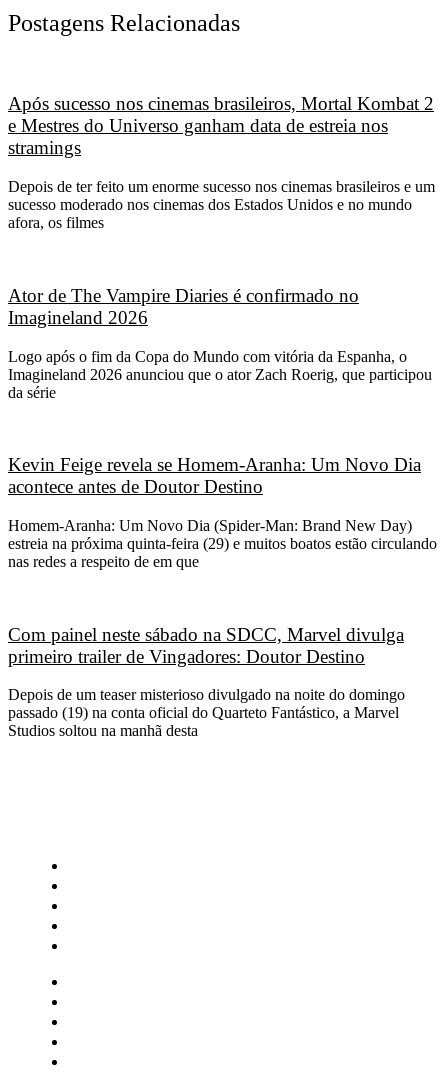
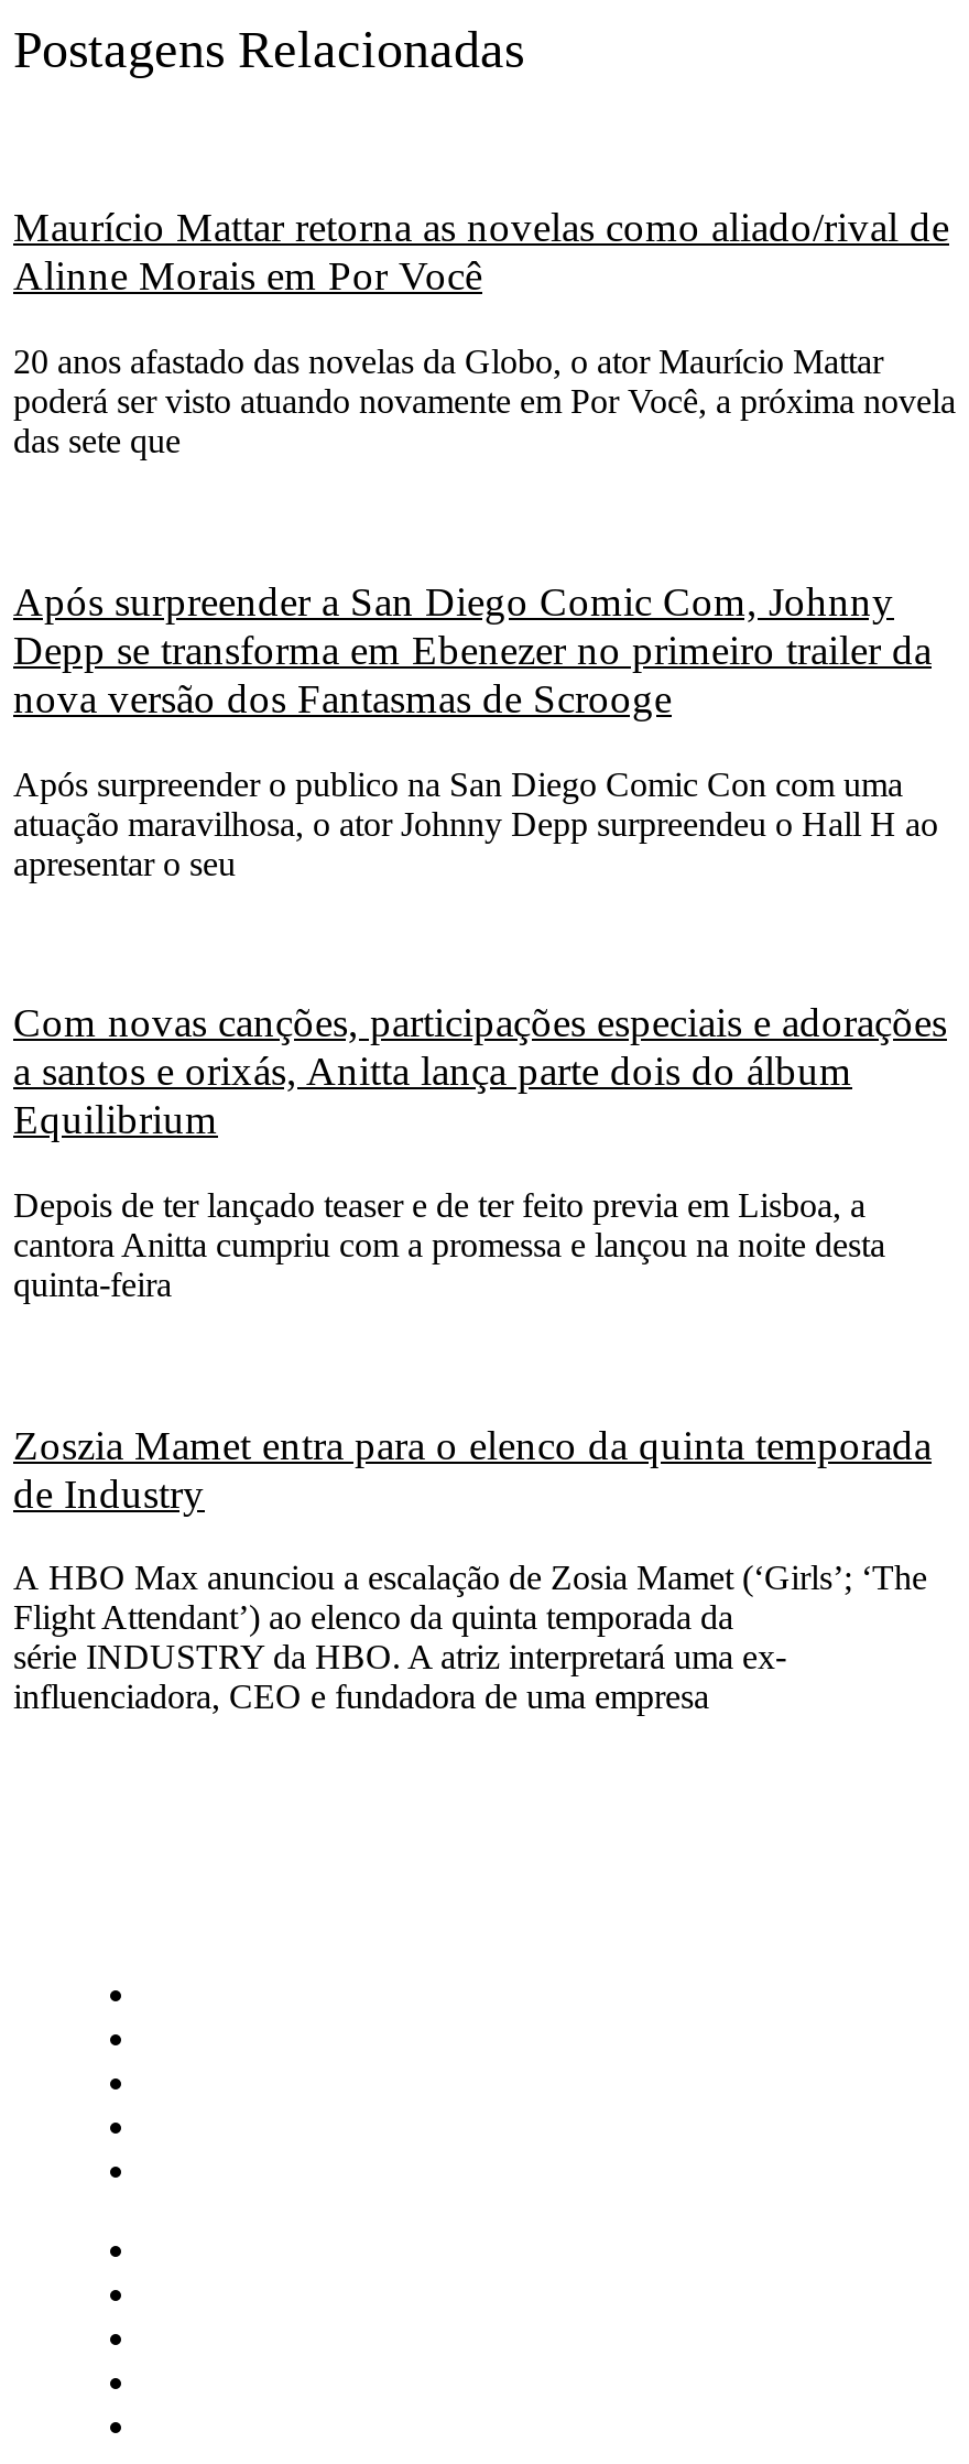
- Após sucesso nos cinemas brasileiros, Mortal Kombat 2
- e Mestres do Universo ganham data de estreia nos
- stramings
+ Maurício Mattar retorna as novelas como aliado/rival de
+ Alinne Morais em Por Você

- Depois de ter feito um enorme sucesso nos cinemas brasileiros e um
- sucesso moderado nos cinemas dos Estados Unidos e no mundo
- afora, os filmes
+ 20 anos afastado das novelas da Globo, o ator Maurício Mattar
+ poderá ser visto atuando novamente em Por Você, a próxima novela
+ das sete que

- Ator de The Vampire Diaries é confirmado no
- Imagineland 2026
+ Após surpreender a San Diego Comic Com, Johnny
+ Depp se transforma em Ebenezer no primeiro trailer da
+ nova versão dos Fantasmas de Scrooge

- Logo após o fim da Copa do Mundo com vitória da Espanha, o
- Imagineland 2026 anunciou que o ator Zach Roerig, que participou
- da série
+ Após surpreender o publico na San Diego Comic Con com uma
+ atuação maravilhosa, o ator Johnny Depp surpreendeu o Hall H ao
+ apresentar o seu

- Kevin Feige revela se Homem-Aranha: Um Novo Dia
- acontece antes de Doutor Destino
+ Com novas canções, participações especiais e adorações
+ a santos e orixás, Anitta lança parte dois do álbum
+ Equilibrium

- Homem-Aranha: Um Novo Dia (Spider-Man: Brand New Day)
- estreia na próxima quinta-feira (29) e muitos boatos estão circulando
- nas redes a respeito de em que
+ Depois de ter lançado teaser e de ter feito previa em Lisboa, a
+ cantora Anitta cumpriu com a promessa e lançou na noite desta
+ quinta-feira

- Com painel neste sábado na SDCC, Marvel divulga
- primeiro trailer de Vingadores: Doutor Destino
+ Zoszia Mamet entra para o elenco da quinta temporada
+ de Industry

- Depois de um teaser misterioso divulgado na noite do domingo
- passado (19) na conta oficial do Quarteto Fantástico, a Marvel
- Studios soltou na manhã desta
+ A HBO Max anunciou a escalação de Zosia Mamet (‘Girls’; ‘The
+ Flight Attendant’) ao elenco da quinta temporada da
+ série INDUSTRY da HBO. A atriz interpretará uma ex-
+ influenciadora, CEO e fundadora de uma empresa
